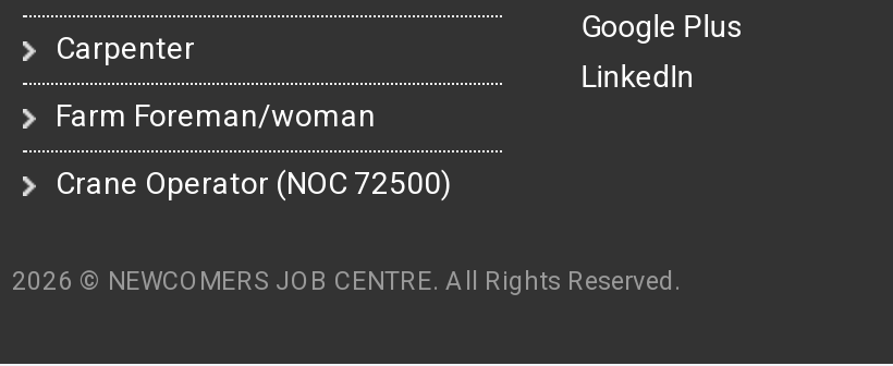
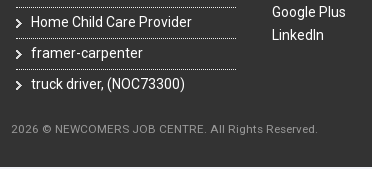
- Carpenter
+ Home Child Care Provider

- Farm Foreman/woman
+ framer-carpenter

- Crane Operator (NOC 72500)
+ truck driver, (NOC73300)
